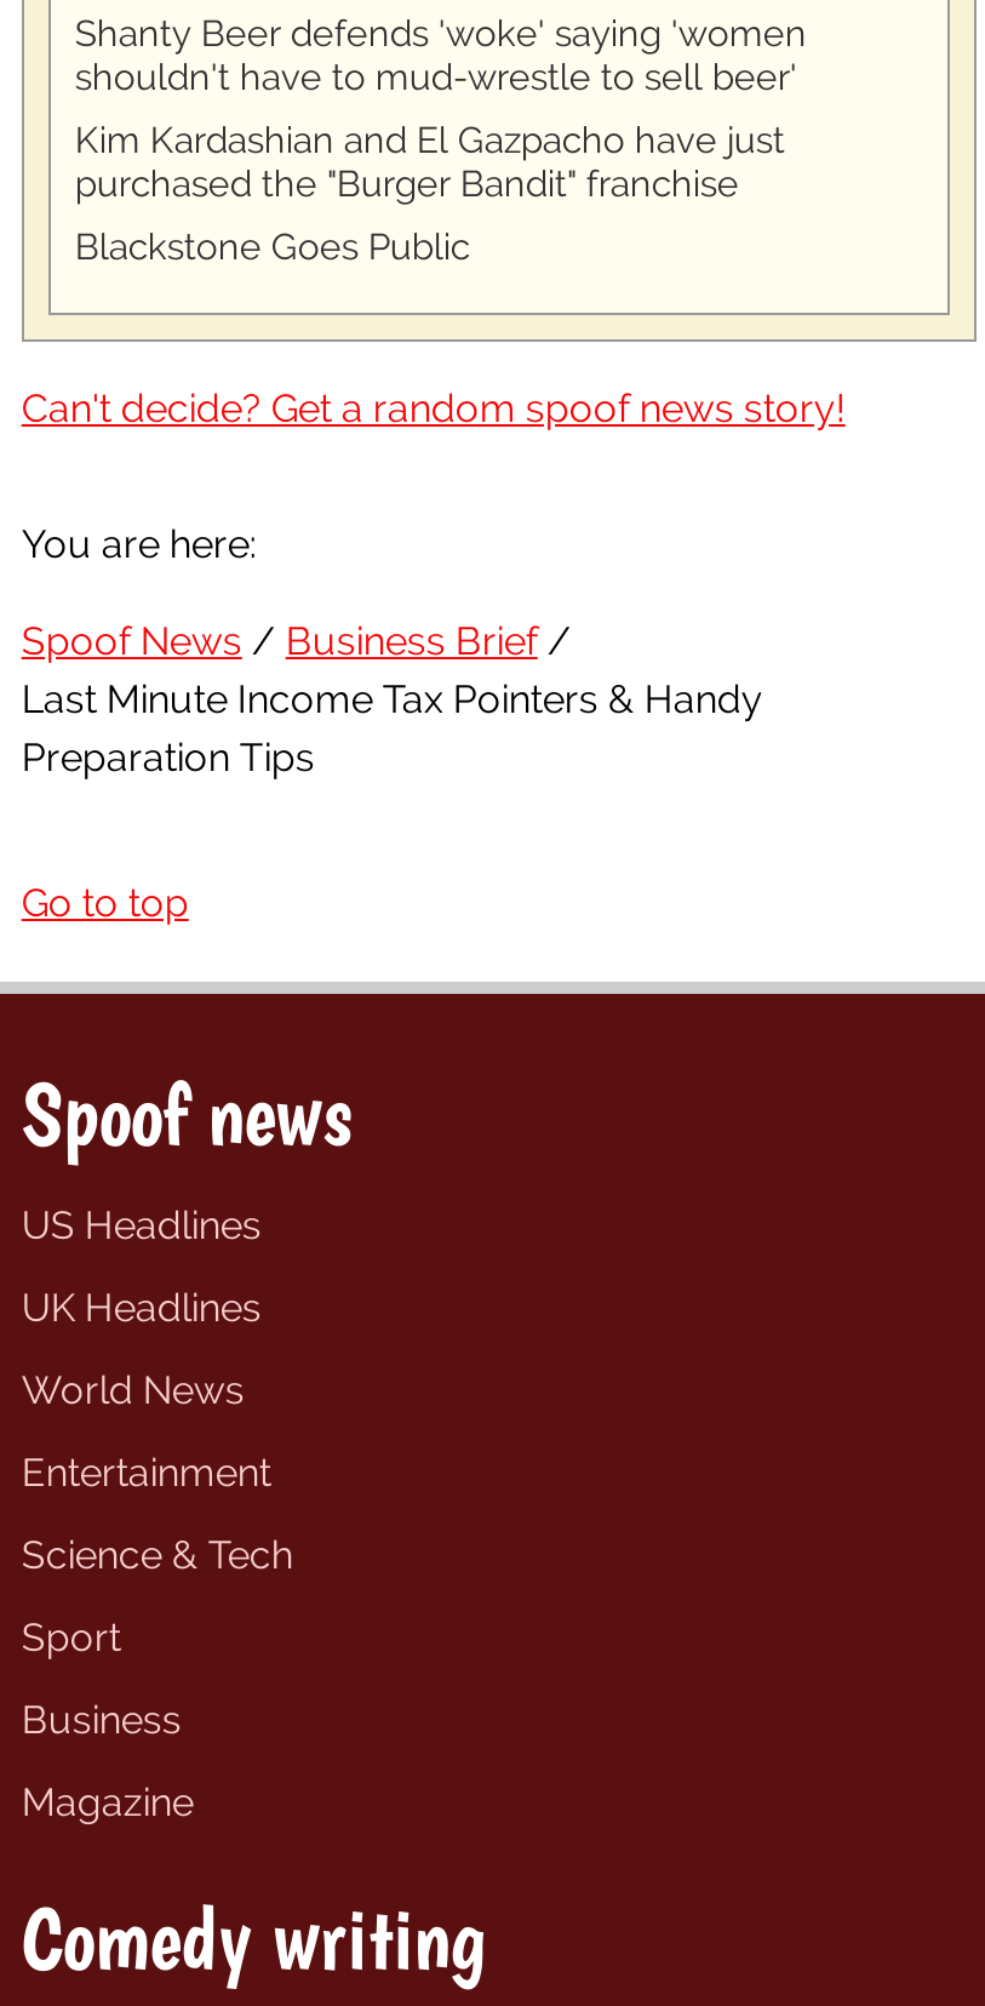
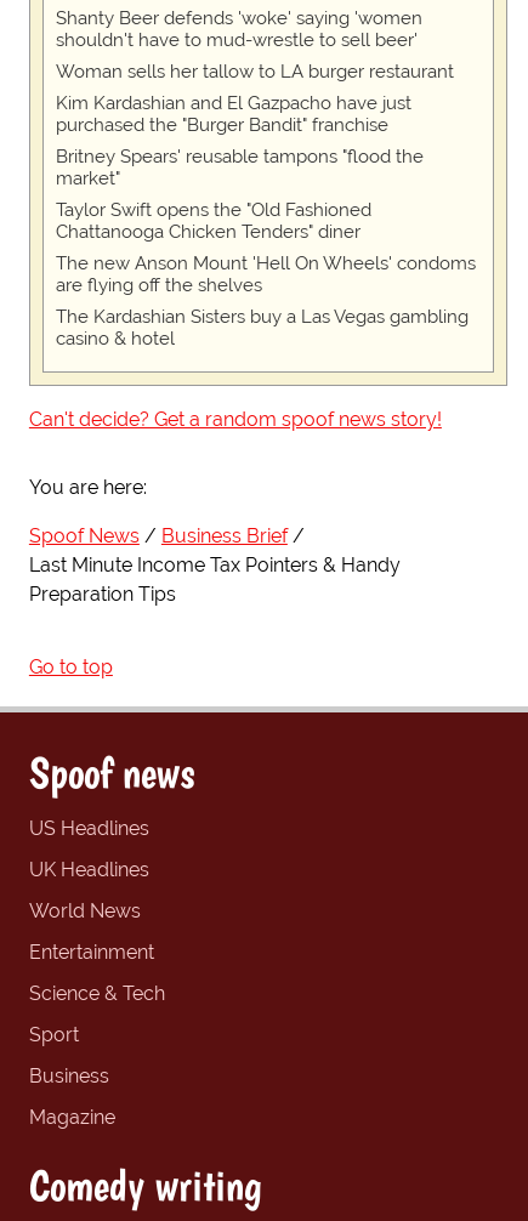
+ Woman sells her tallow to LA burger restaurant

- Blackstone Goes Public
+ Britney Spears' reusable tampons "flood the
+ market"
+ Taylor Swift opens the "Old Fashioned
+ Chattanooga Chicken Tenders" diner
+ The new Anson Mount 'Hell On Wheels' condoms
+ are flying off the shelves
+ The Kardashian Sisters buy a Las Vegas gambling
+ casino & hotel
